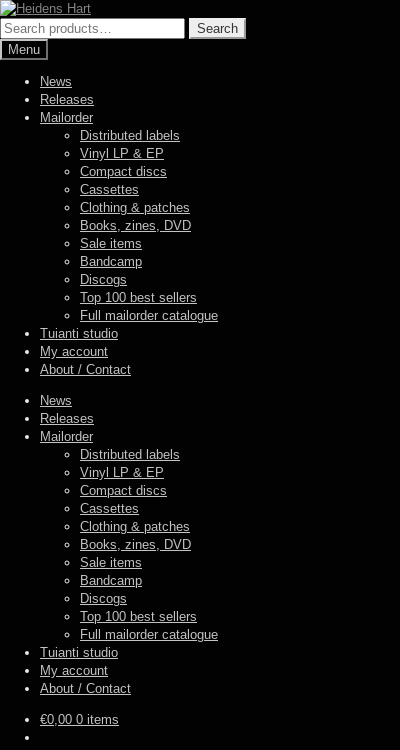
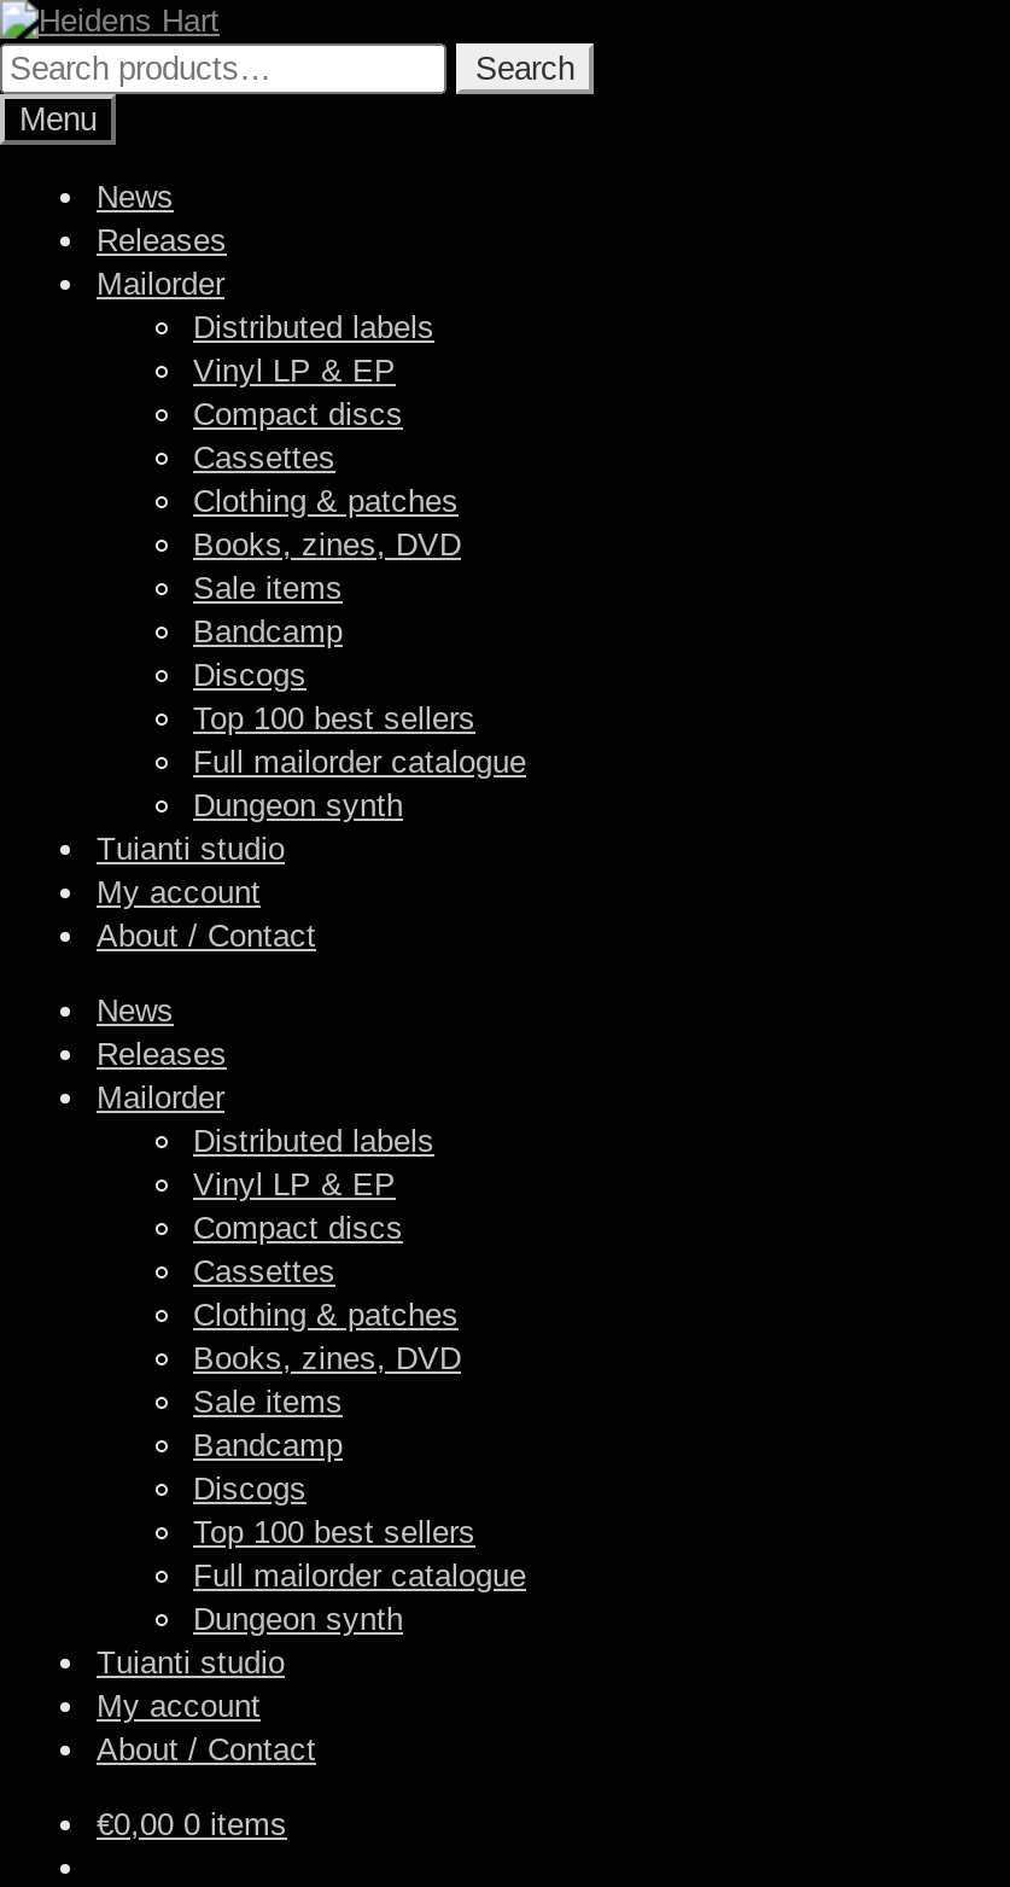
+ Dungeon synth

+ Dungeon synth
